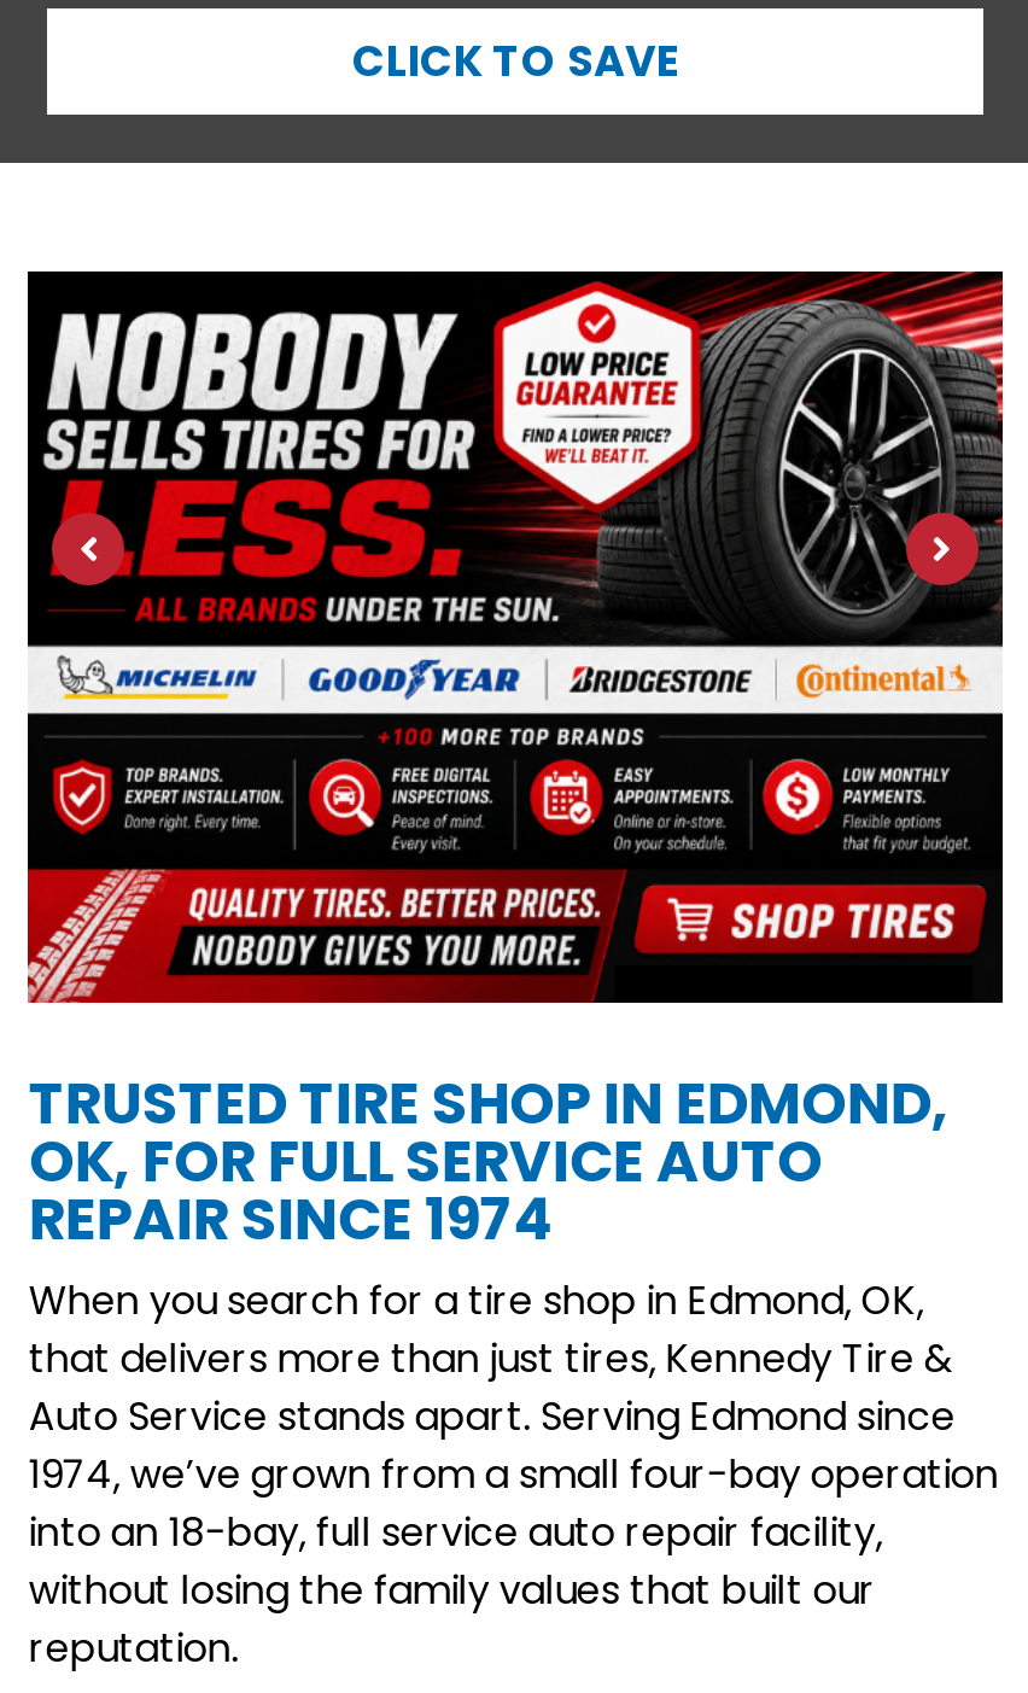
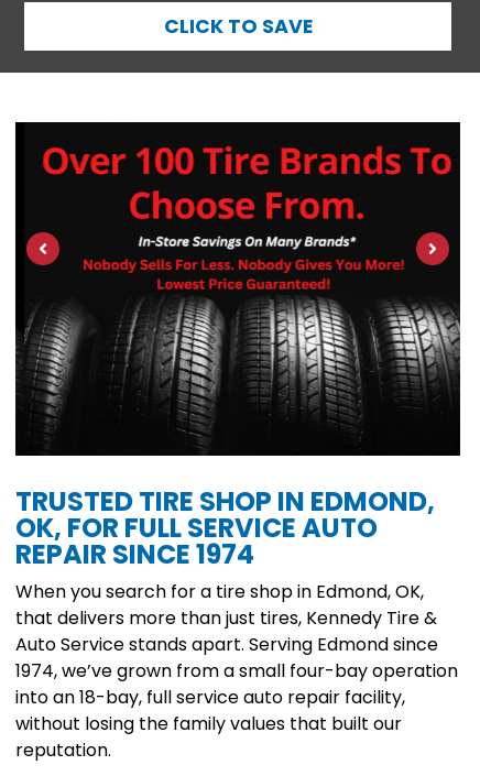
- [image]
+ [image]
